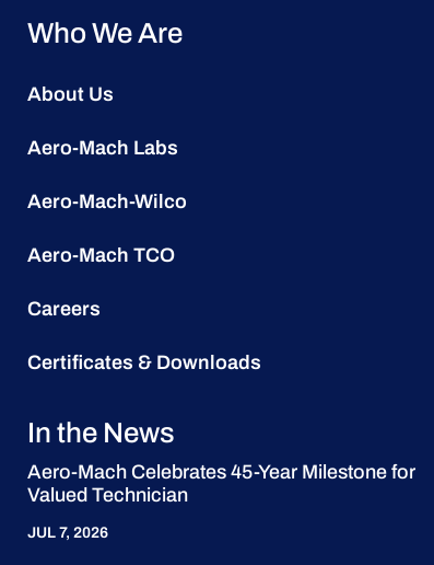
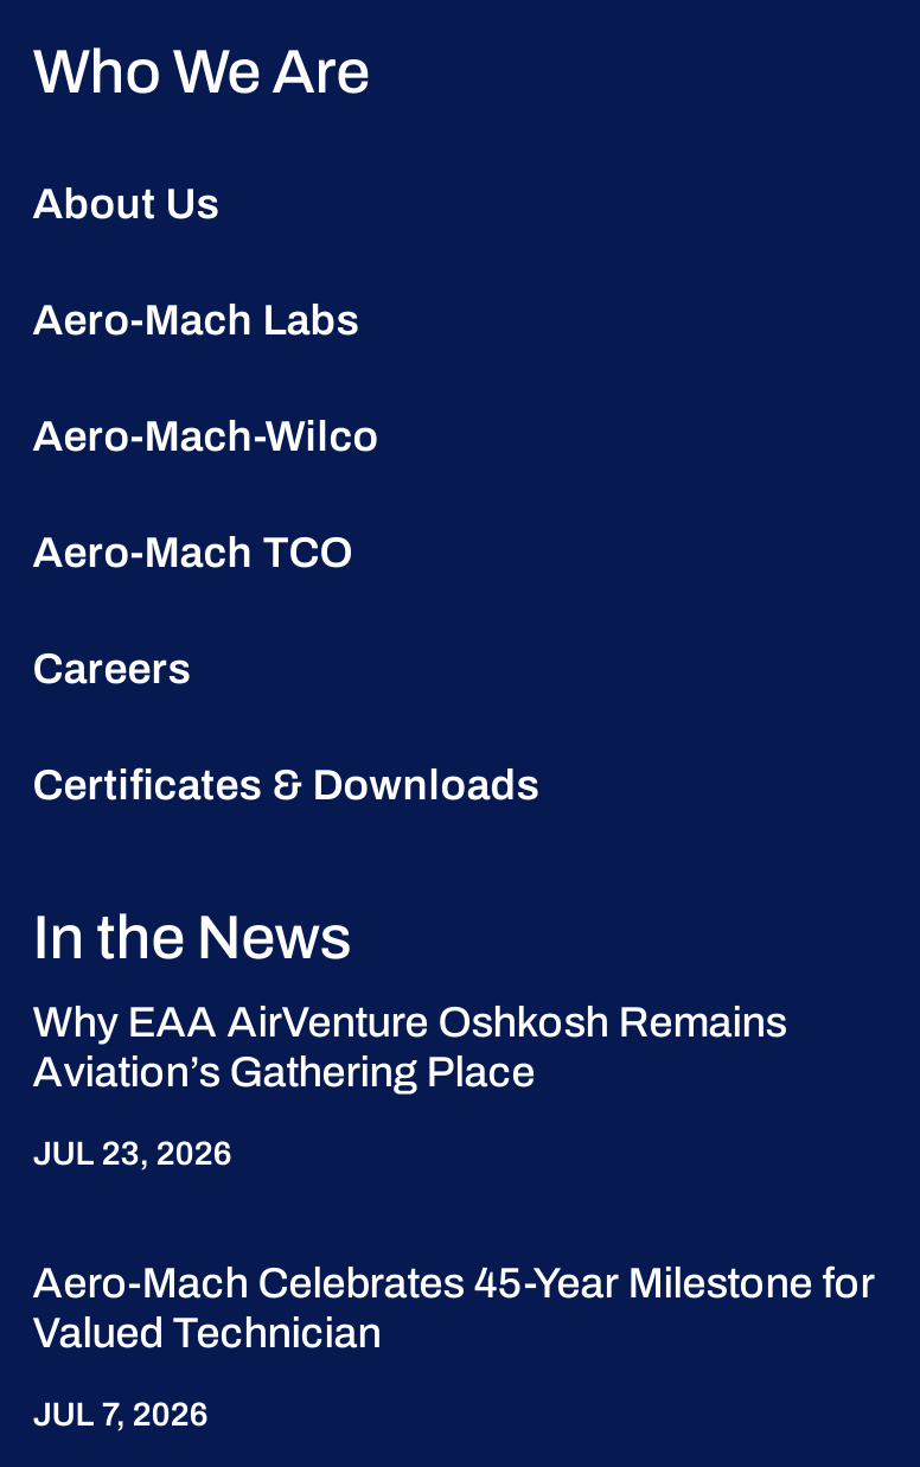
+ Why EAA AirVenture Oshkosh Remains
+ Aviation’s Gathering Place
+ JUL 23, 2026
